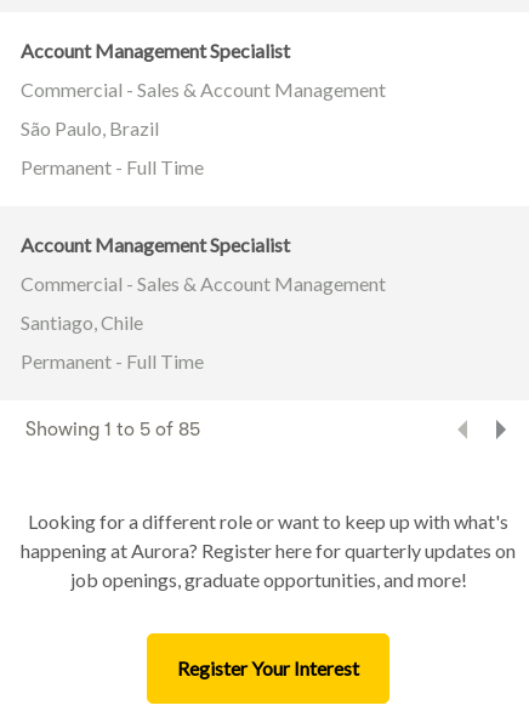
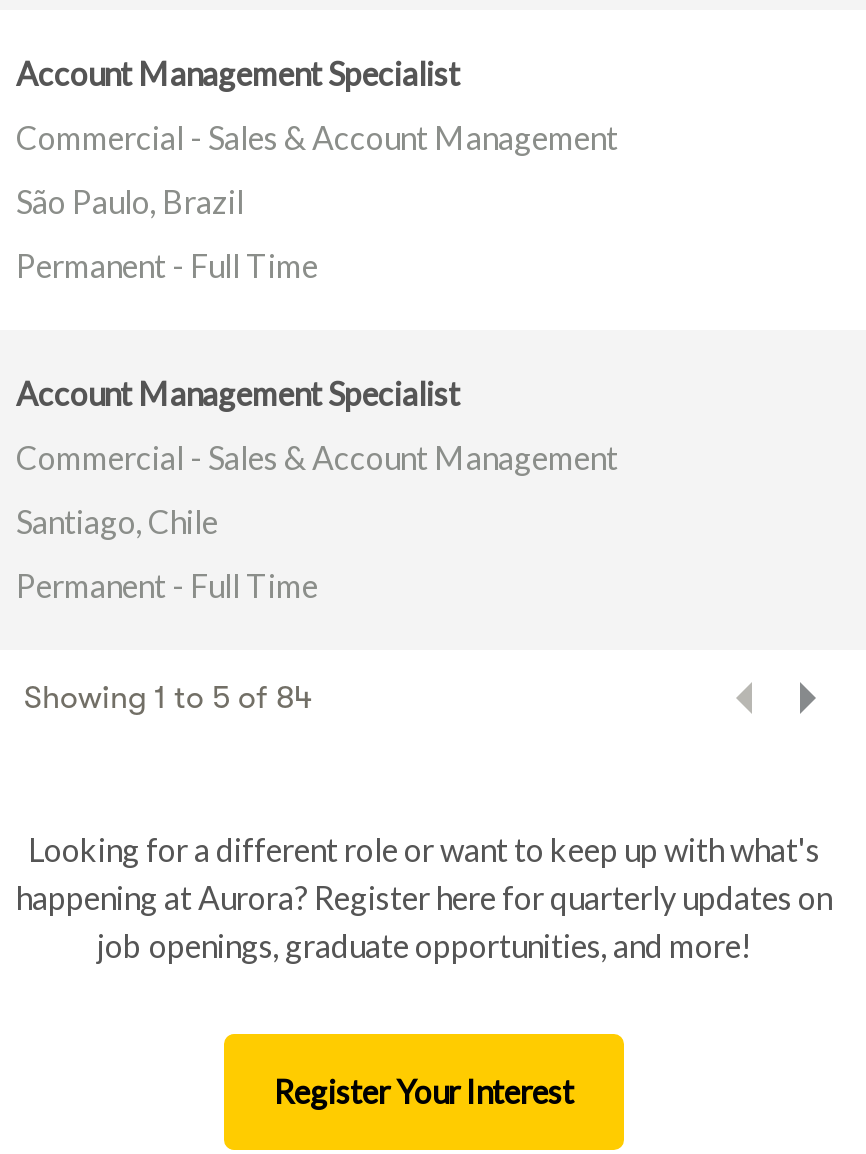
- Showing 1 to 5 of 85
+ Showing 1 to 5 of 84
